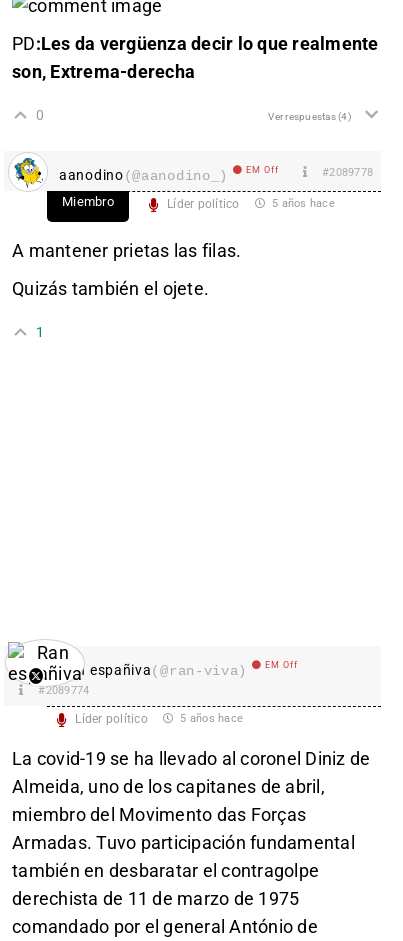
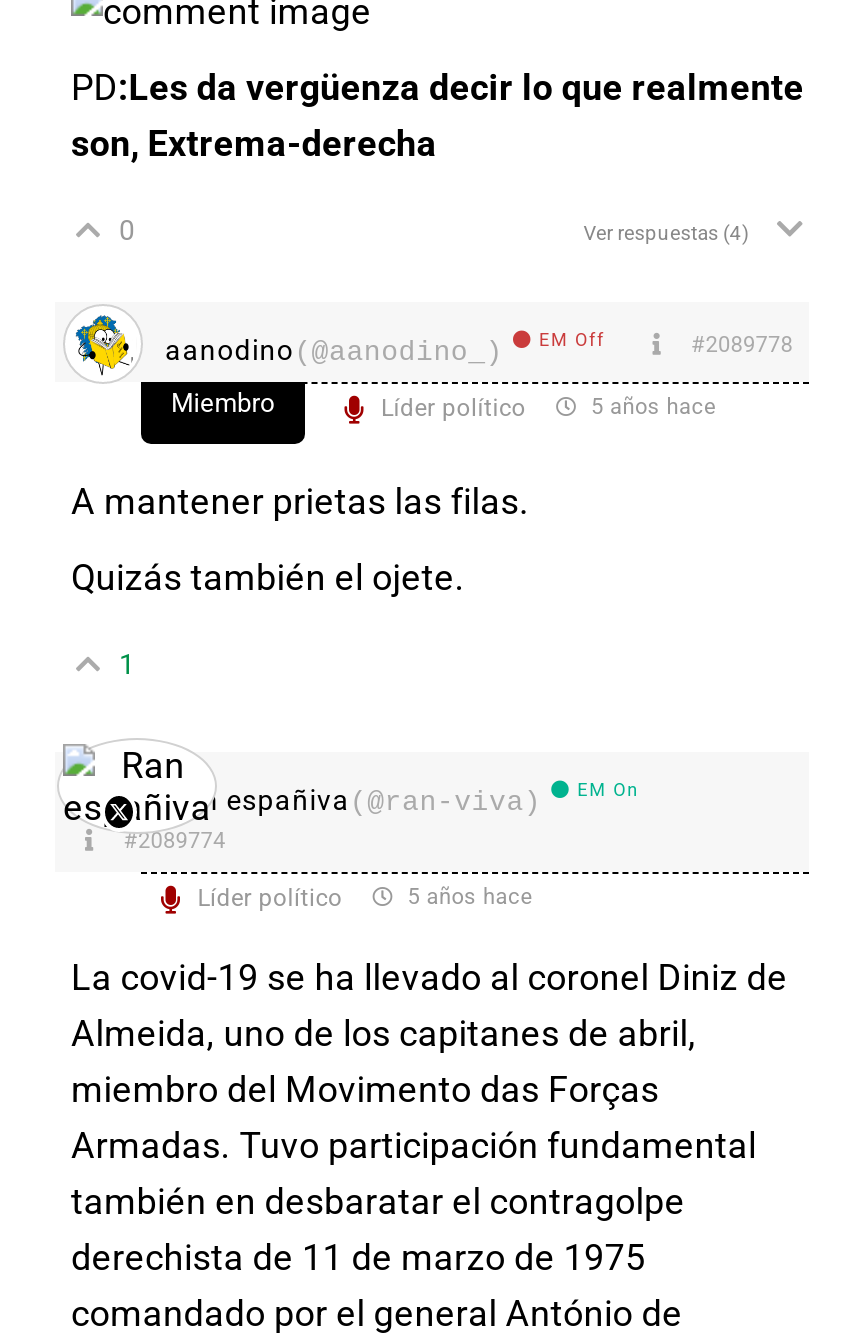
- EM Off
+ EM On
